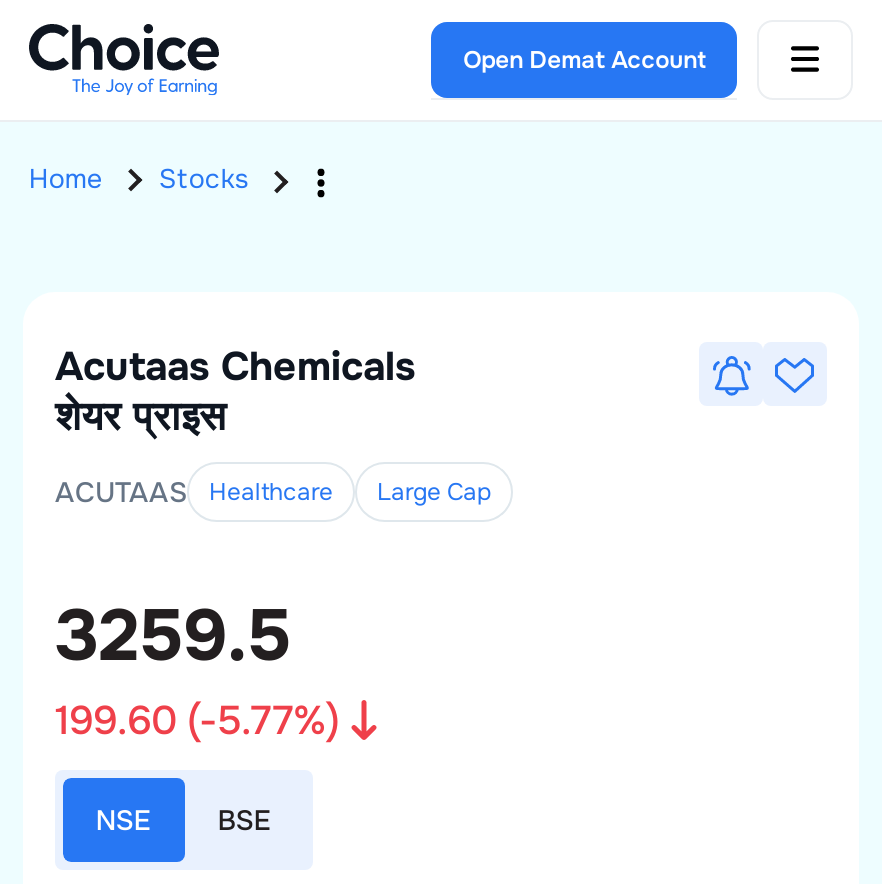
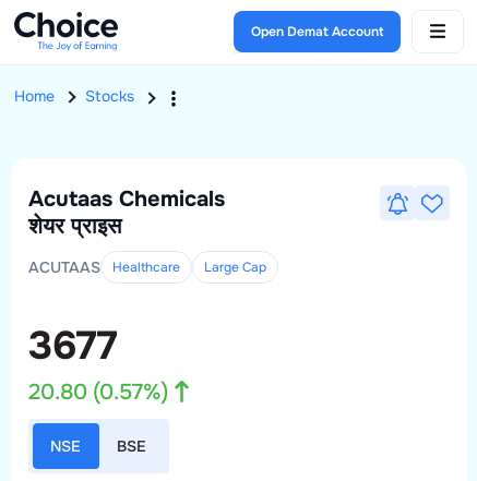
- 3259.5
+ 3677

- 199.60 (-5.77%)
+ 20.80 (0.57%)
